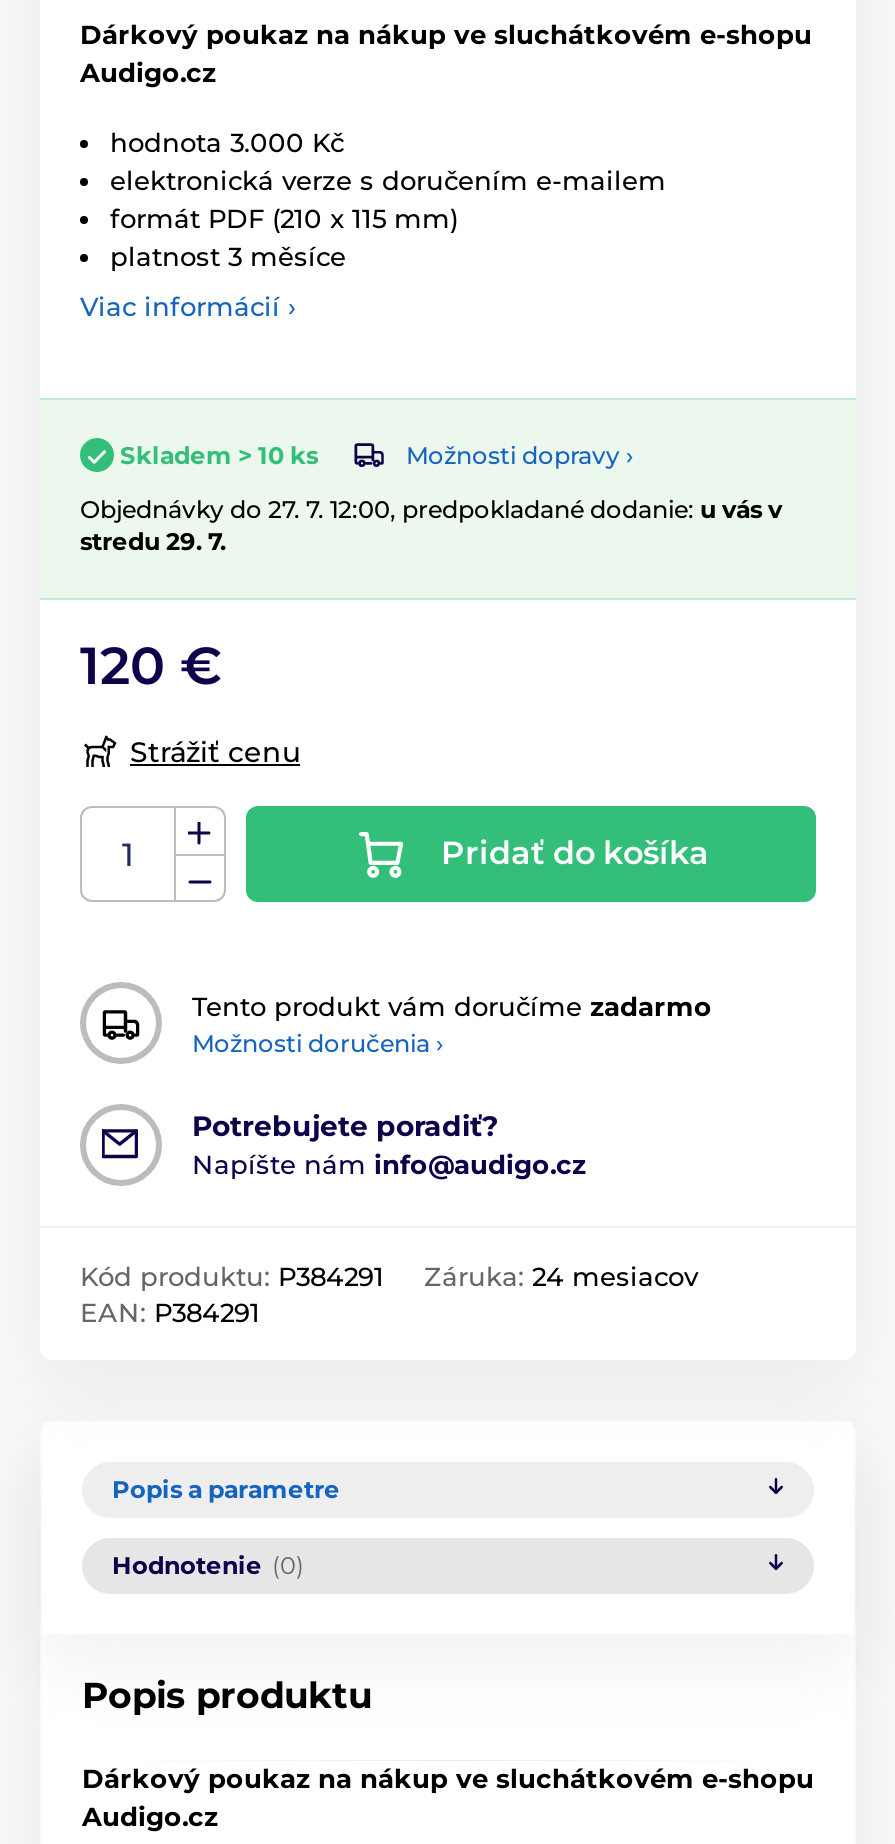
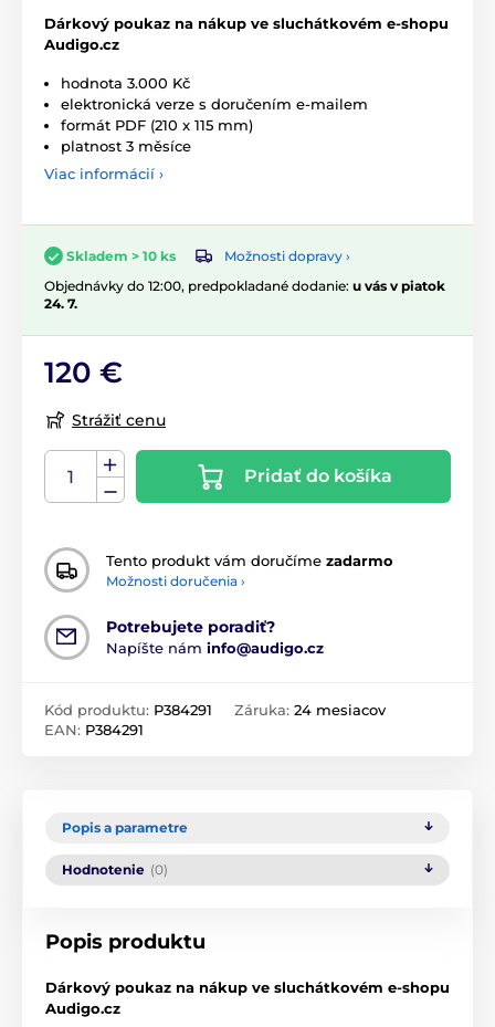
- Objednávky do 27. 7. 12:00, predpokladané dodanie: u vás v
- stredu 29. 7.
+ Objednávky do 12:00, predpokladané dodanie: u vás v piatok
+ 24. 7.
